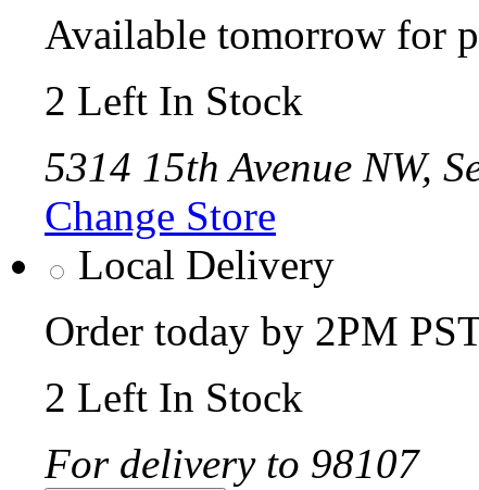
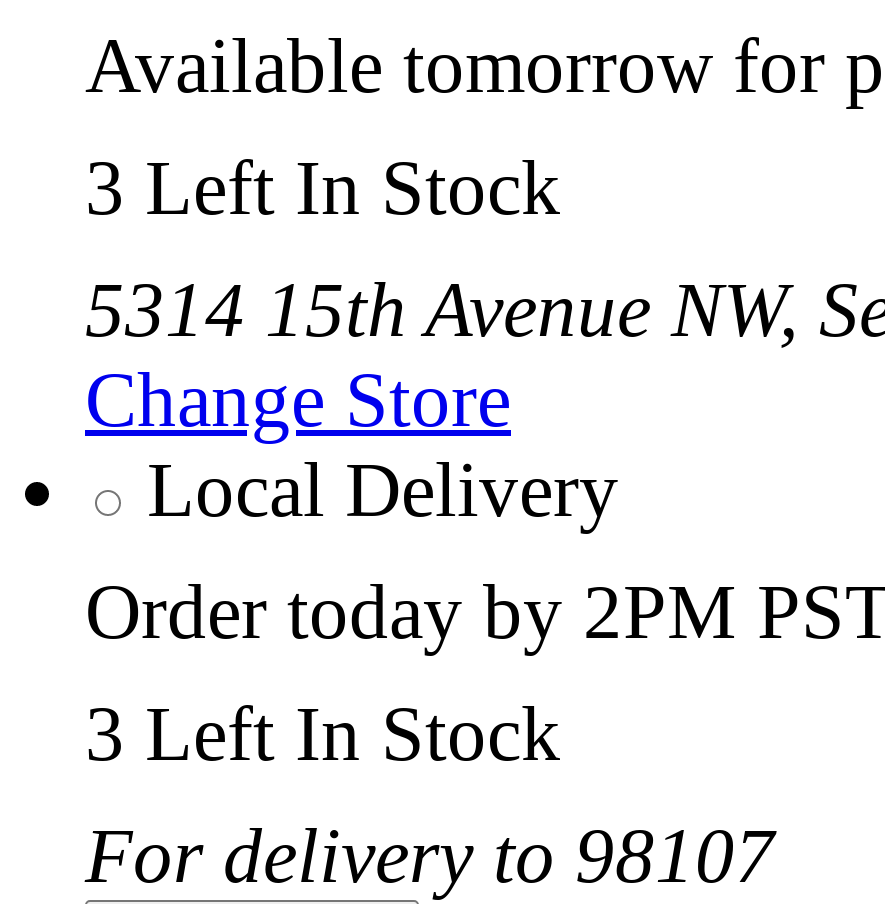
- 2 Left In Stock
+ 3 Left In Stock

- 2 Left In Stock
+ 3 Left In Stock
